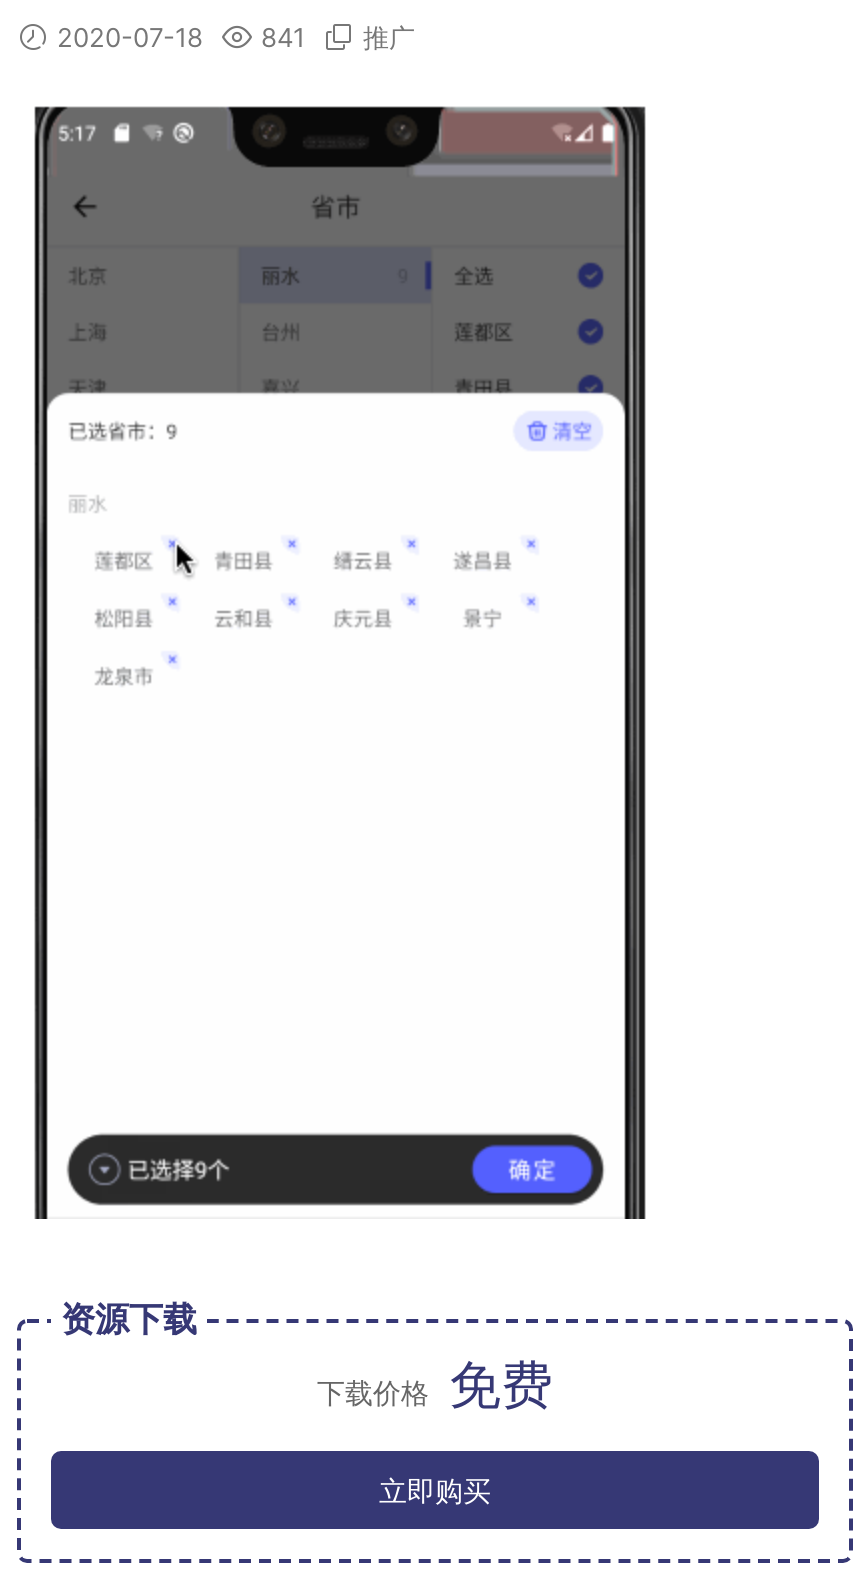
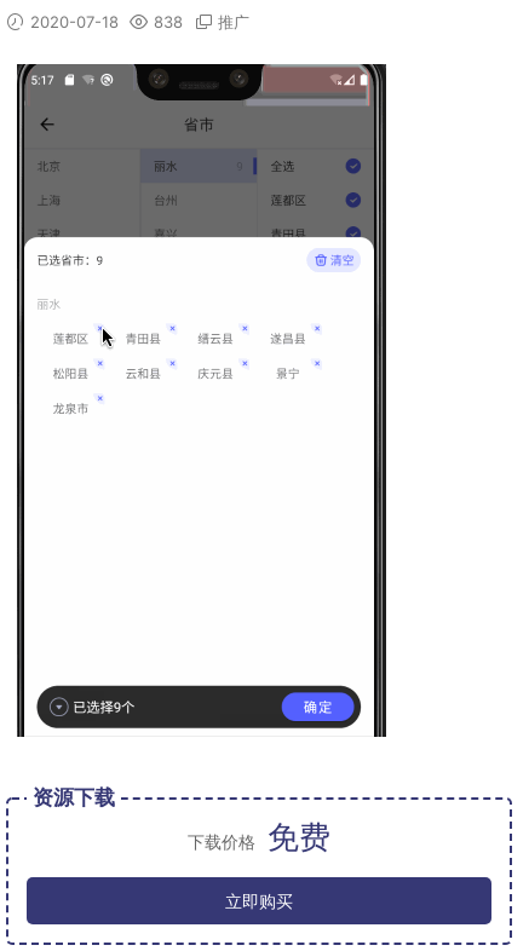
- 2020-07-18 841 推广
+ 2020-07-18 838 推广
